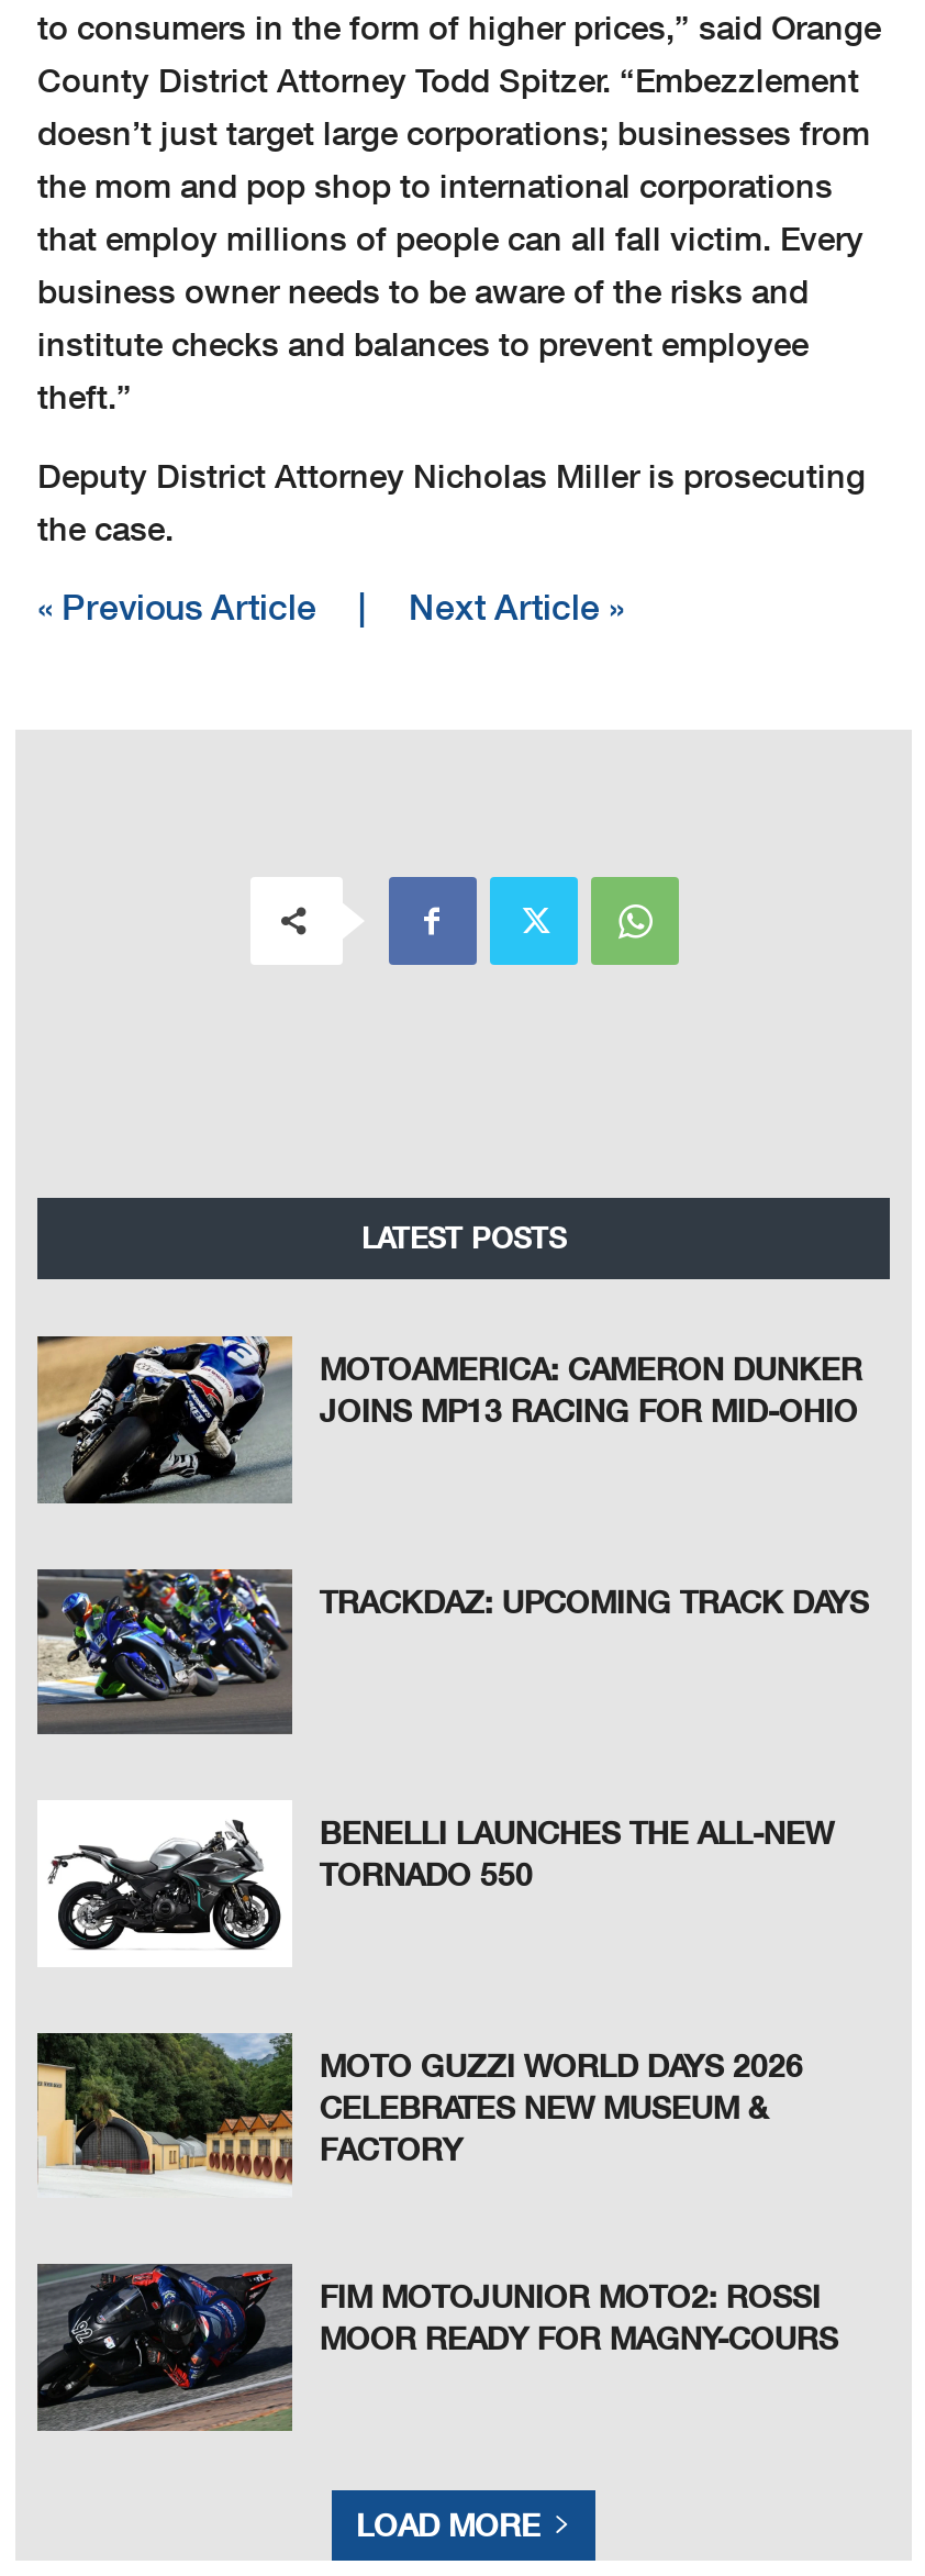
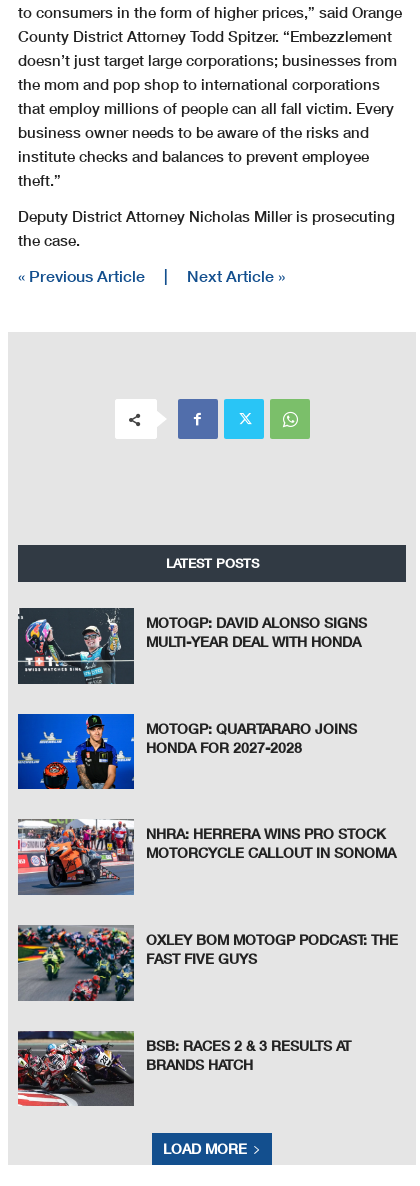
- [image]
- MOTOAMERICA: CAMERON DUNKER
- JOINS MP13 RACING FOR MID-OHIO
+ [image]
+ MOTOGP: DAVID ALONSO SIGNS
+ MULTI-YEAR DEAL WITH HONDA

- [image]
- TRACKDAZ: UPCOMING TRACK DAYS
+ [image]
+ MOTOGP: QUARTARARO JOINS
+ HONDA FOR 2027-2028

- [image]
- BENELLI LAUNCHES THE ALL-NEW
- TORNADO 550
+ [image]
+ NHRA: HERRERA WINS PRO STOCK
+ MOTORCYCLE CALLOUT IN SONOMA

- [image]
- MOTO GUZZI WORLD DAYS 2026
- CELEBRATES NEW MUSEUM &
- FACTORY
+ [image]
+ OXLEY BOM MOTOGP PODCAST: THE
+ FAST FIVE GUYS

- [image]
- FIM MOTOJUNIOR MOTO2: ROSSI
- MOOR READY FOR MAGNY-COURS
+ [image]
+ BSB: RACES 2 & 3 RESULTS AT
+ BRANDS HATCH
